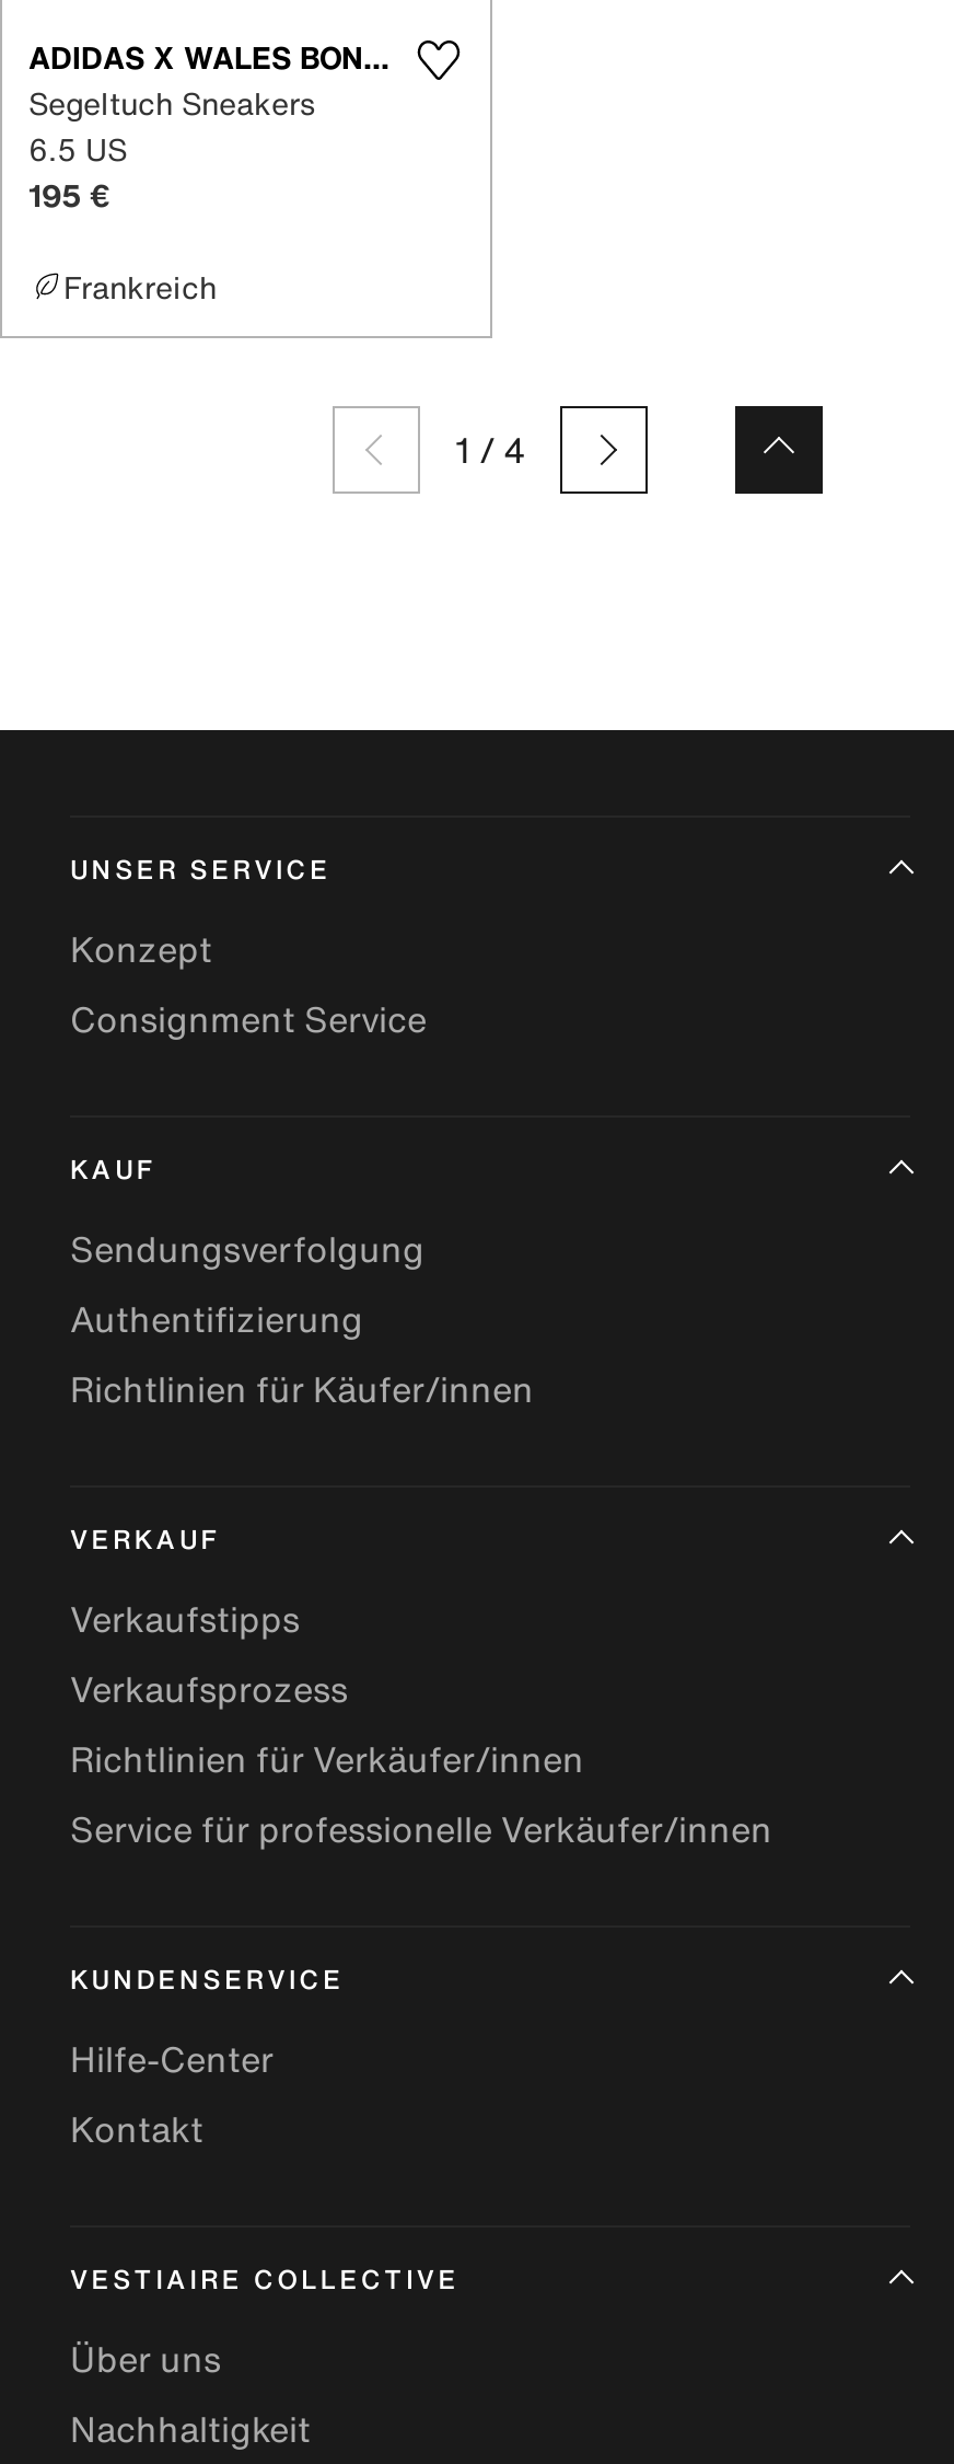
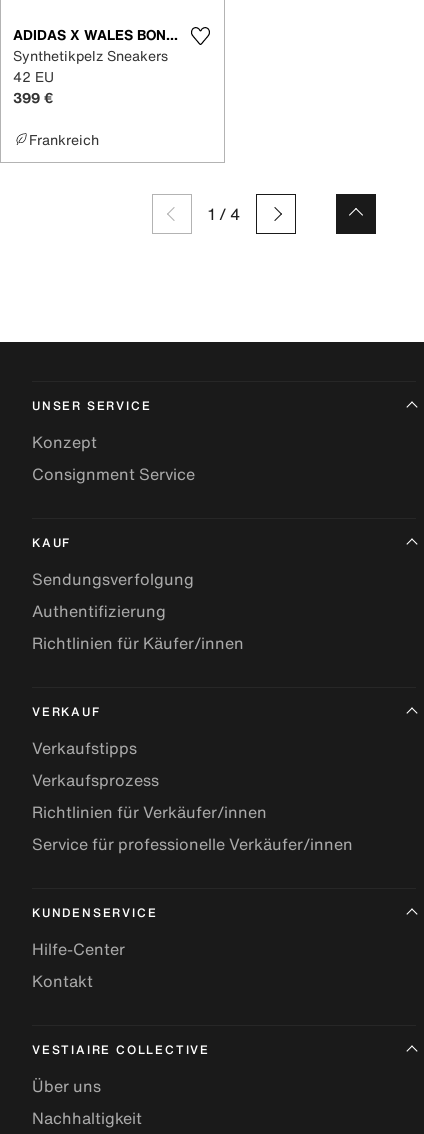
- Segeltuch Sneakers
- 6.5 US
- 195 €
+ Synthetikpelz Sneakers
+ 42 EU
+ 399 €
